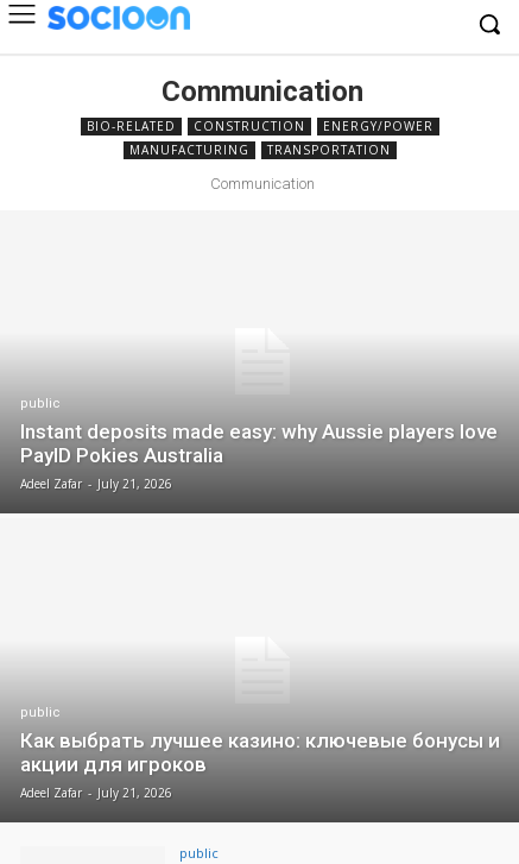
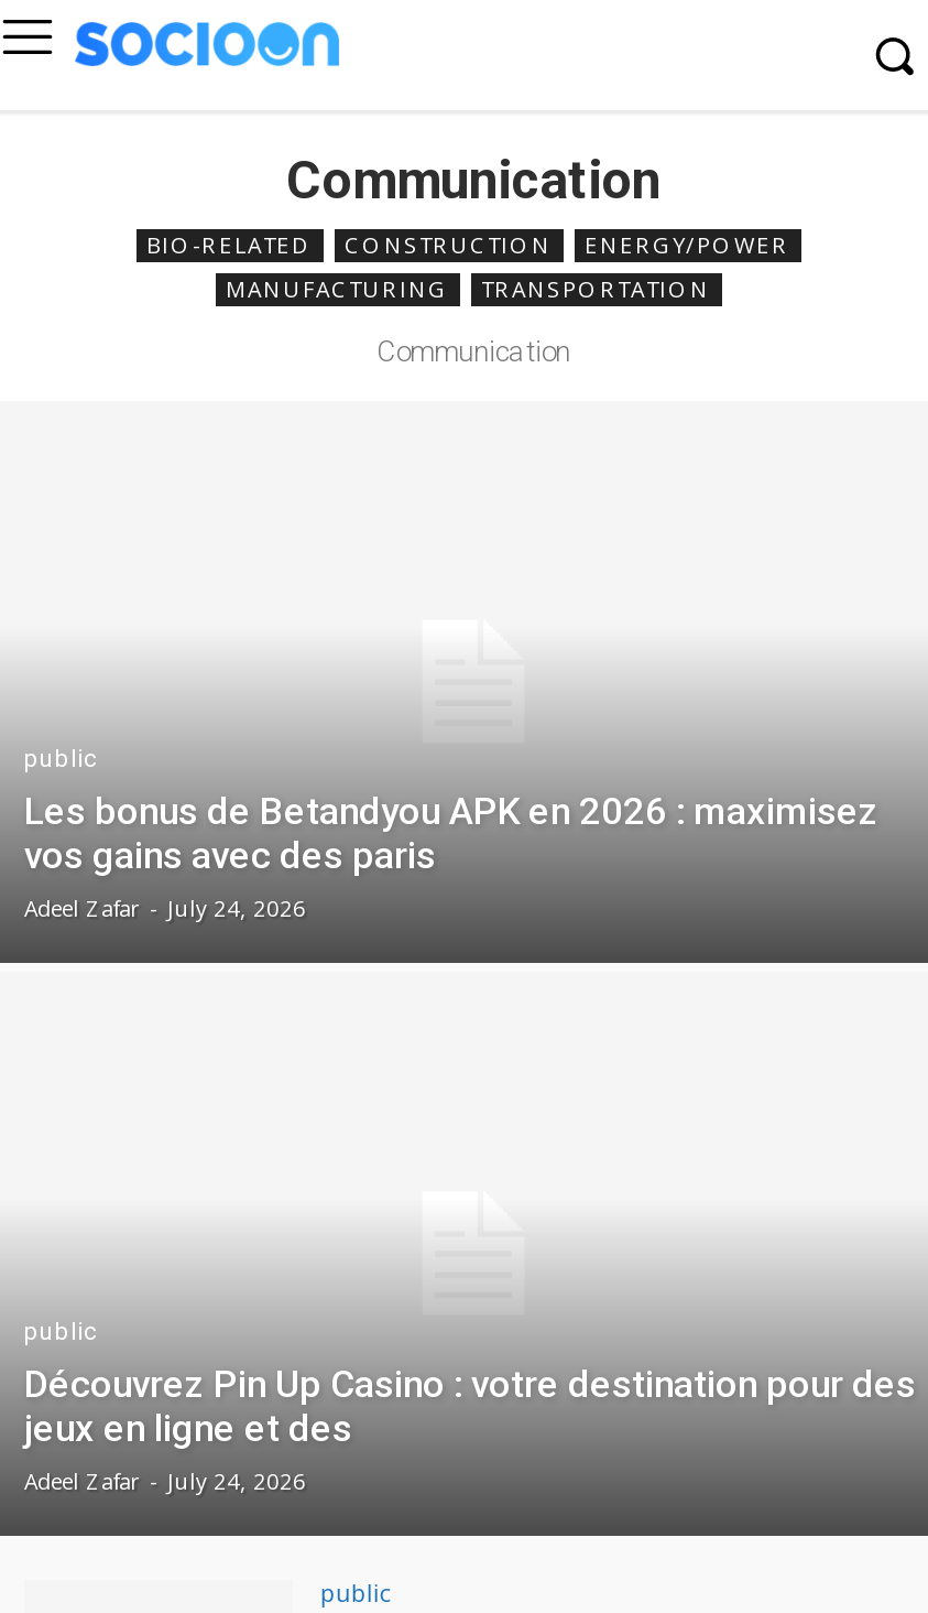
- Instant deposits made easy: why Aussie players love
- PayID Pokies Australia
- Adeel Zafar - July 21, 2026
+ Les bonus de Betandyou APK en 2026 : maximisez
+ vos gains avec des paris
+ Adeel Zafar - July 24, 2026

- Как выбрать лучшее казино: ключевые бонусы и
- акции для игроков
- Adeel Zafar - July 21, 2026
+ Découvrez Pin Up Casino : votre destination pour des
+ jeux en ligne et des
+ Adeel Zafar - July 24, 2026
